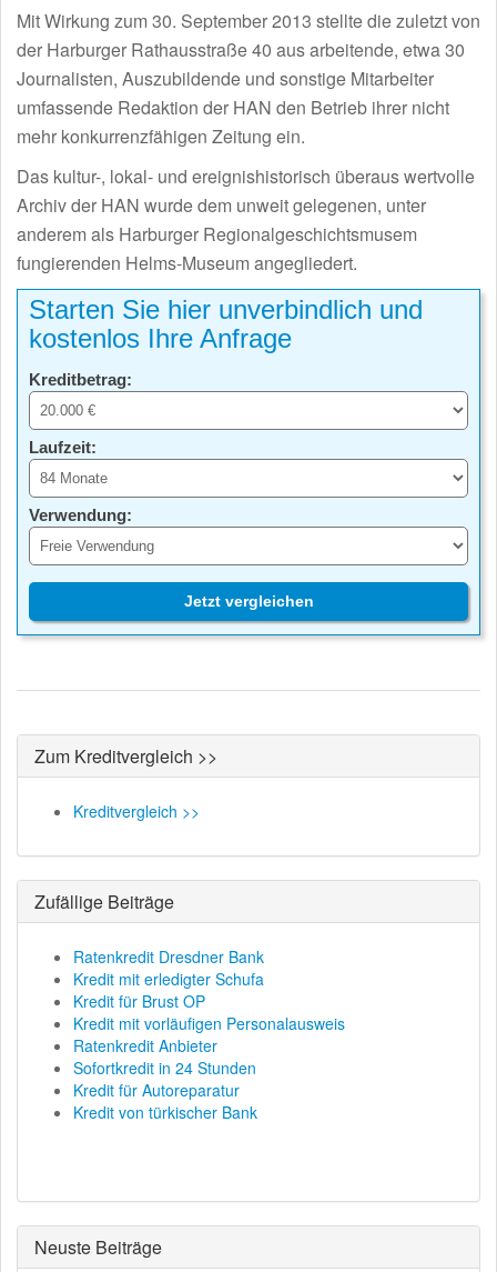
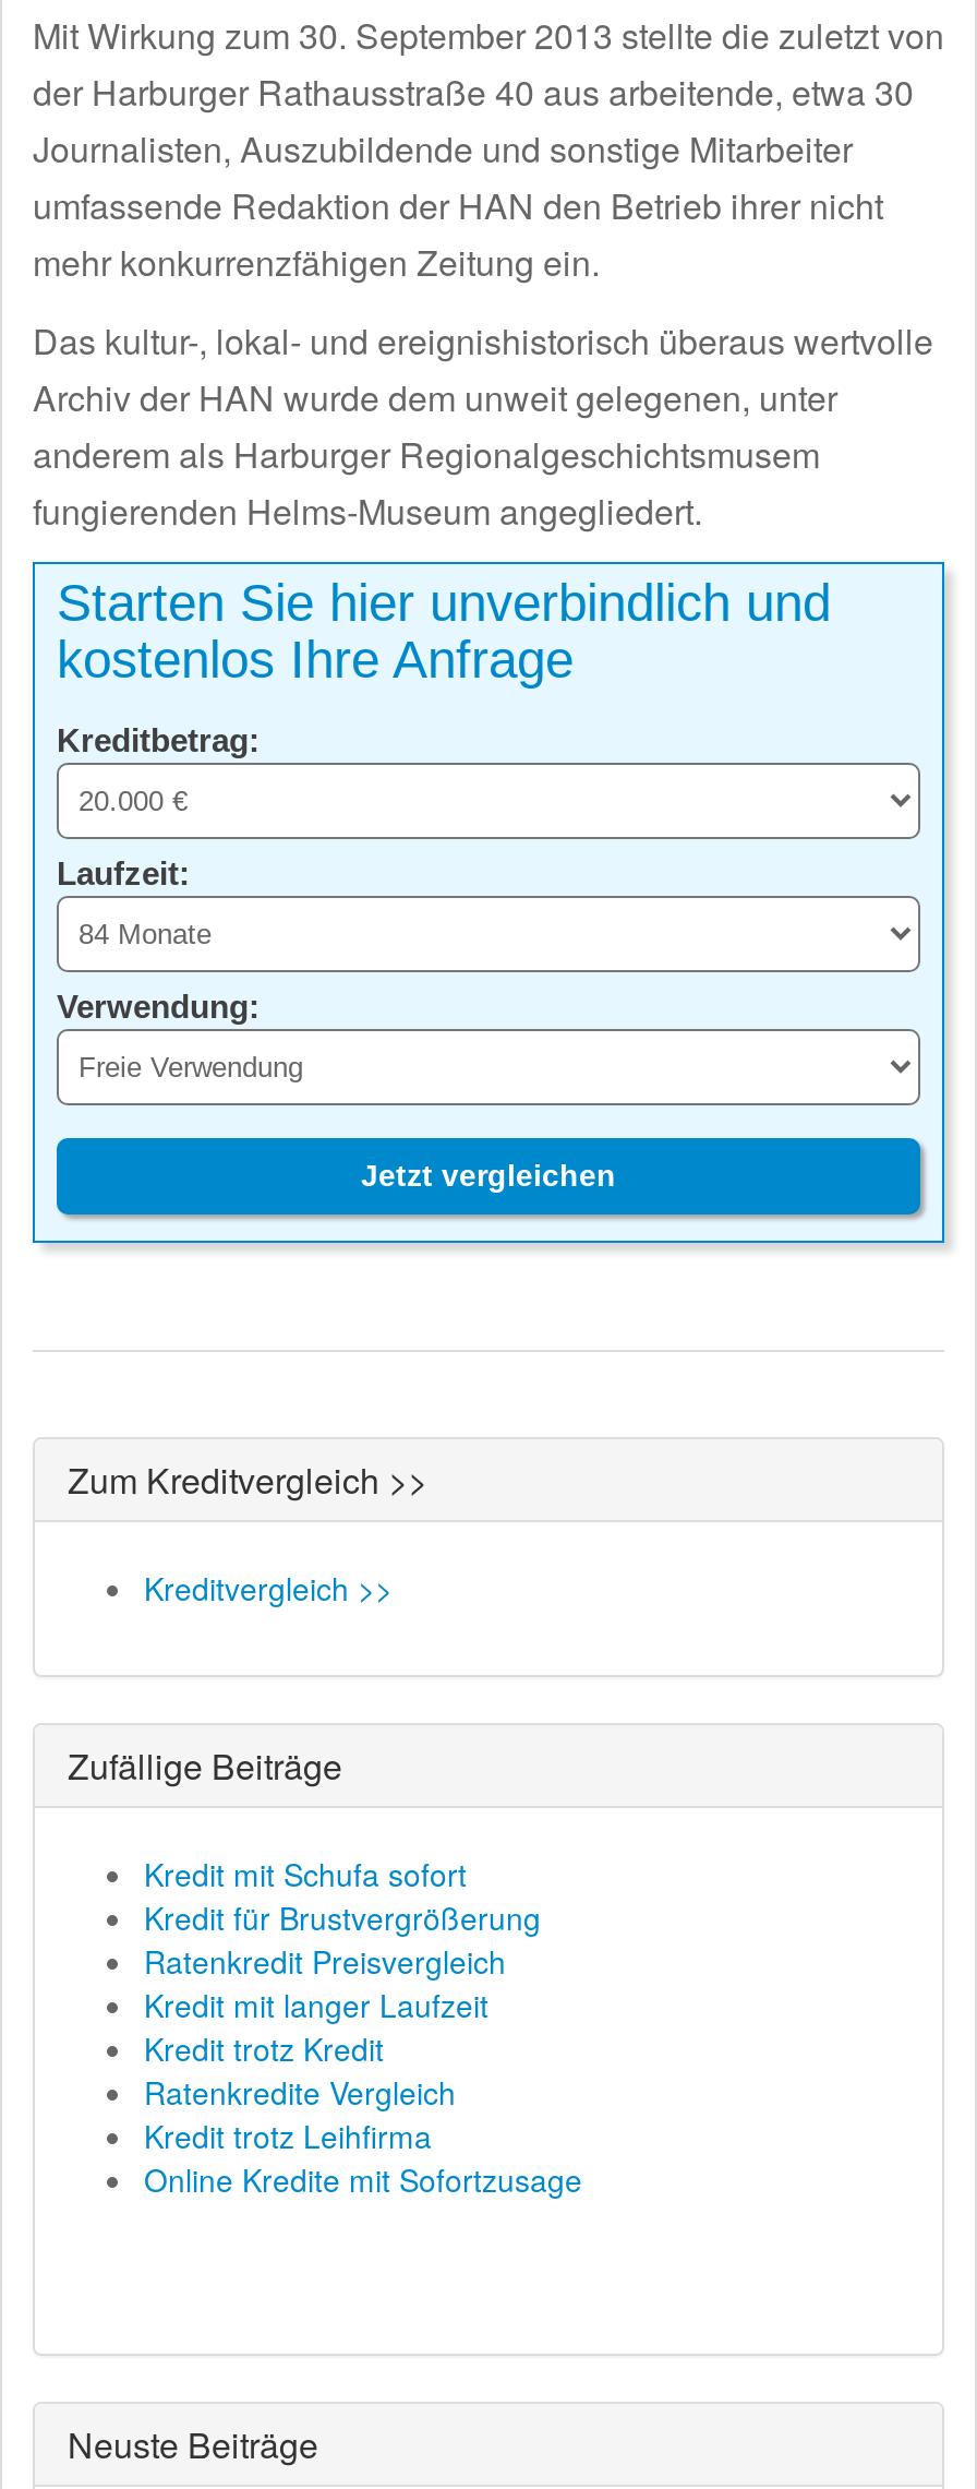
- Ratenkredit Dresdner Bank
- Kredit mit erledigter Schufa
- Kredit für Brust OP
- Kredit mit vorläufigen Personalausweis
- Ratenkredit Anbieter
- Sofortkredit in 24 Stunden
- Kredit für Autoreparatur
- Kredit von türkischer Bank
+ Kredit mit Schufa sofort
+ Kredit für Brustvergrößerung
+ Ratenkredit Preisvergleich
+ Kredit mit langer Laufzeit
+ Kredit trotz Kredit
+ Ratenkredite Vergleich
+ Kredit trotz Leihfirma
+ Online Kredite mit Sofortzusage
